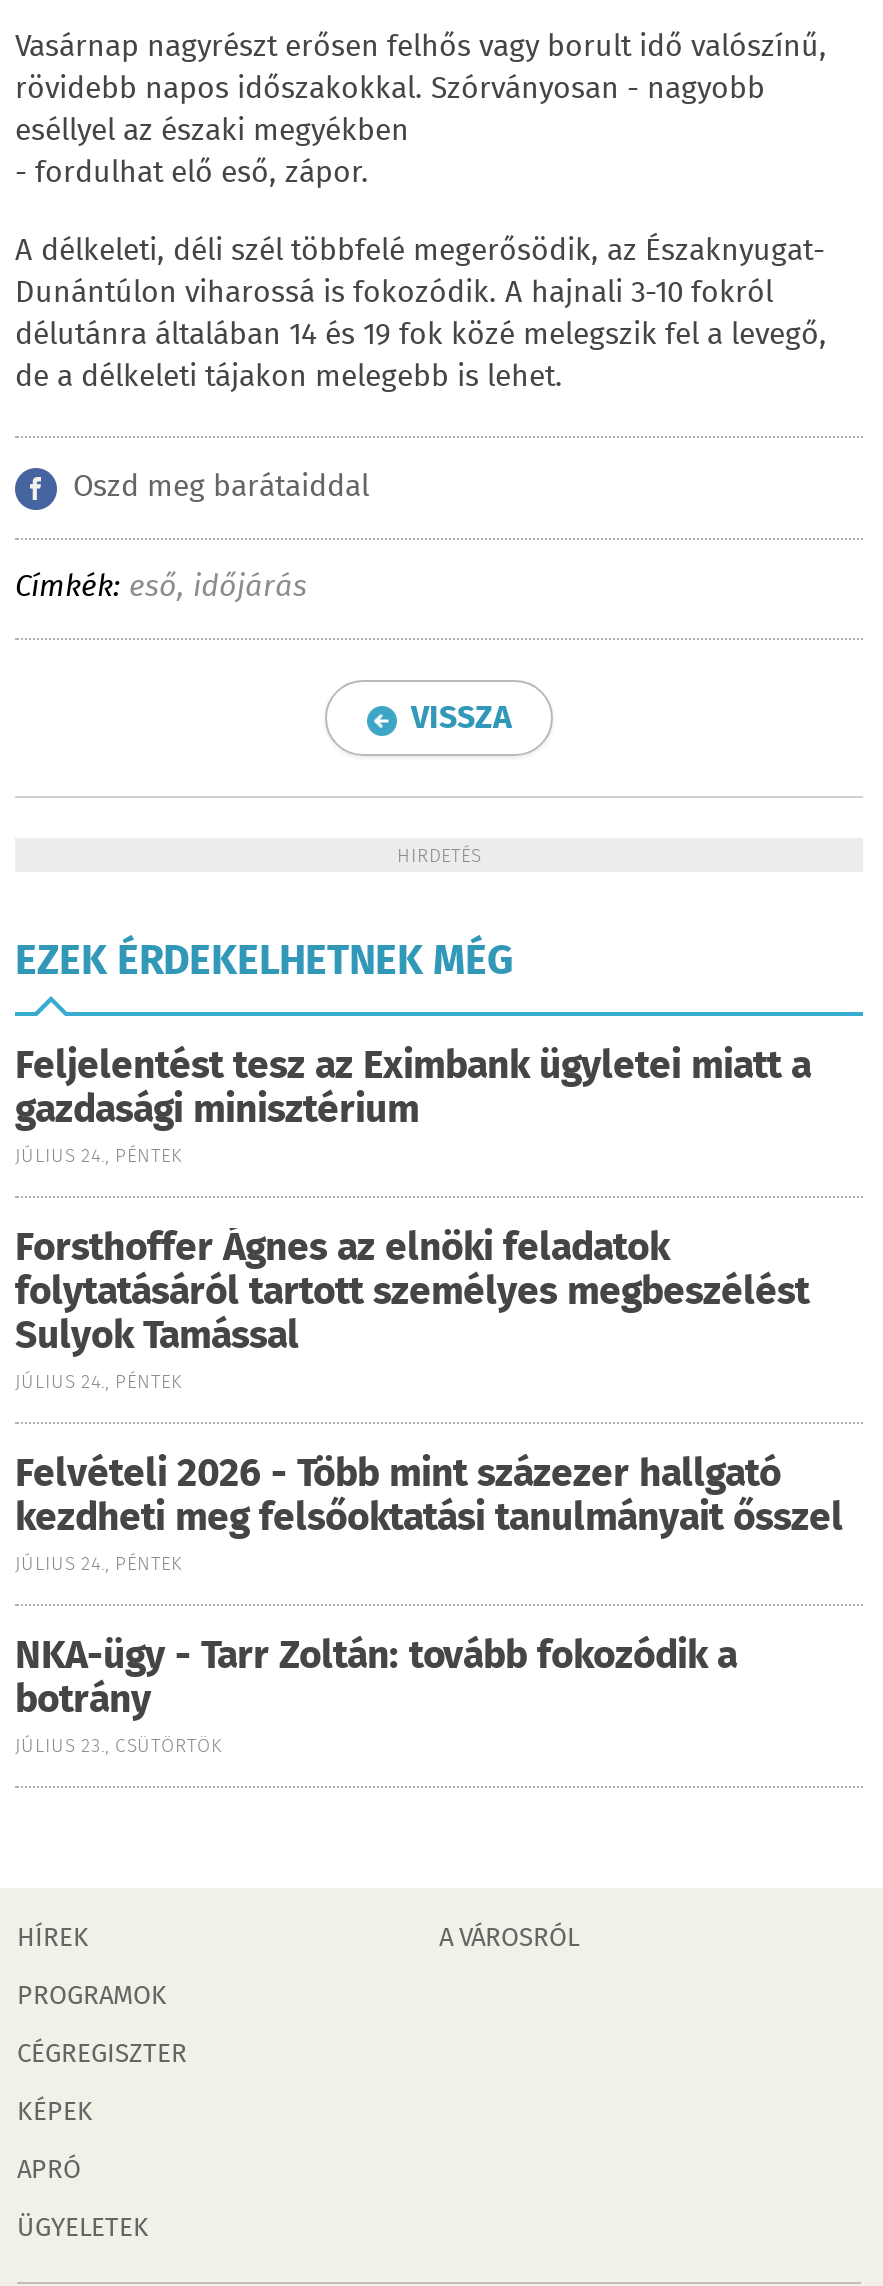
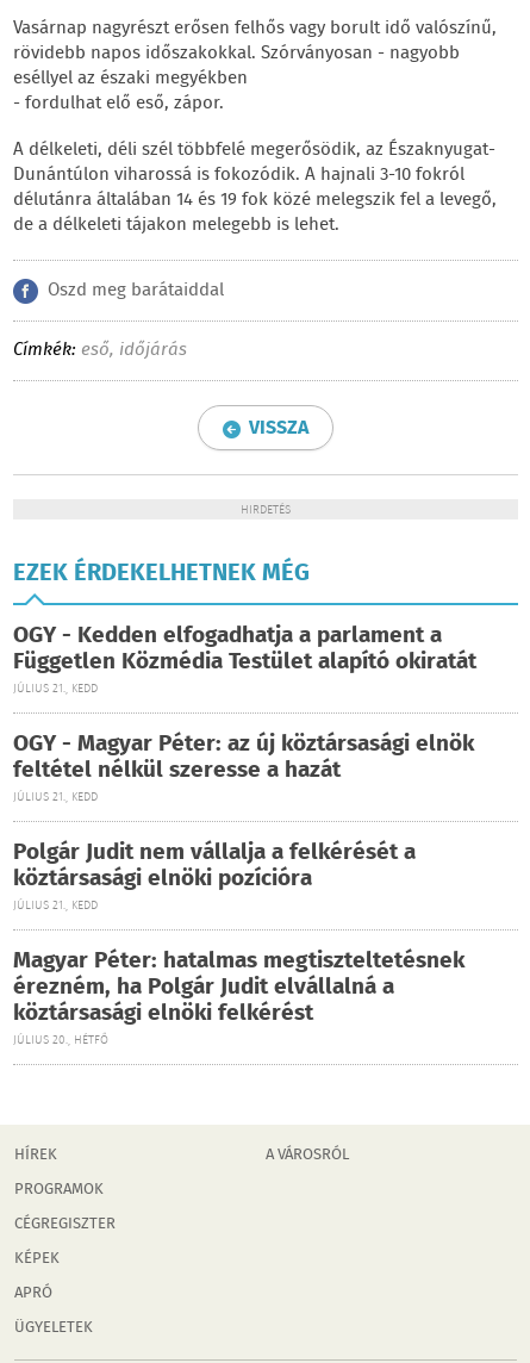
- Feljelentést tesz az Eximbank ügyletei miatt a
- gazdasági minisztérium
- JÚLIUS 24., PÉNTEK
+ OGY - Kedden elfogadhatja a parlament a
+ Független Közmédia Testület alapító okiratát
+ JÚLIUS 21., KEDD

- Forsthoffer Ágnes az elnöki feladatok
- folytatásáról tartott személyes megbeszélést
- Sulyok Tamással
- JÚLIUS 24., PÉNTEK
+ OGY - Magyar Péter: az új köztársasági elnök
+ feltétel nélkül szeresse a hazát
+ JÚLIUS 21., KEDD

- Felvételi 2026 - Több mint százezer hallgató
- kezdheti meg felsőoktatási tanulmányait ősszel
- JÚLIUS 24., PÉNTEK
+ Polgár Judit nem vállalja a felkérését a
+ köztársasági elnöki pozícióra
+ JÚLIUS 21., KEDD

- NKA-ügy - Tarr Zoltán: tovább fokozódik a
- botrány
- JÚLIUS 23., CSÜTÖRTÖK
+ Magyar Péter: hatalmas megtiszteltetésnek
+ érezném, ha Polgár Judit elvállalná a
+ köztársasági elnöki felkérést
+ JÚLIUS 20., HÉTFŐ
